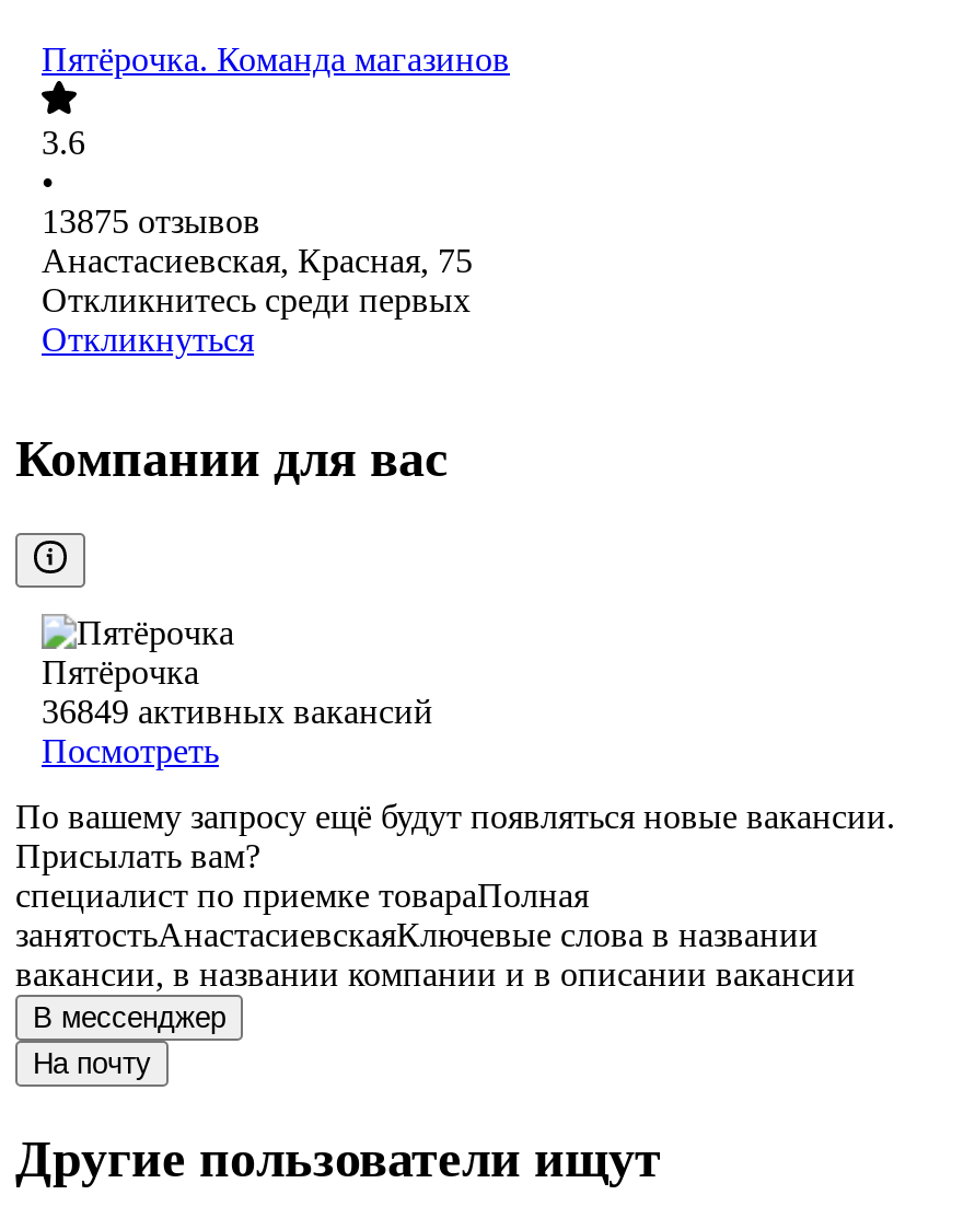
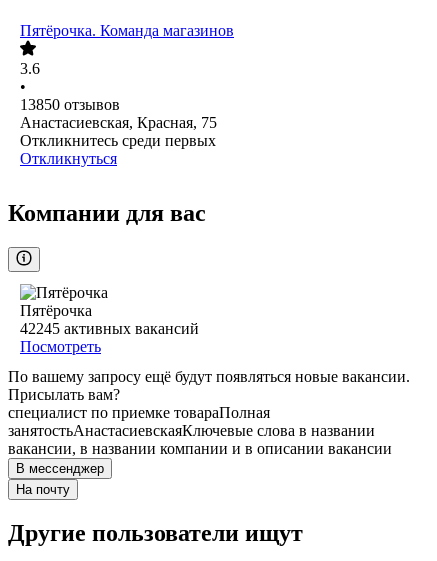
- 13875 отзывов
+ 13850 отзывов

- 36849 активных вакансий
+ 42245 активных вакансий
